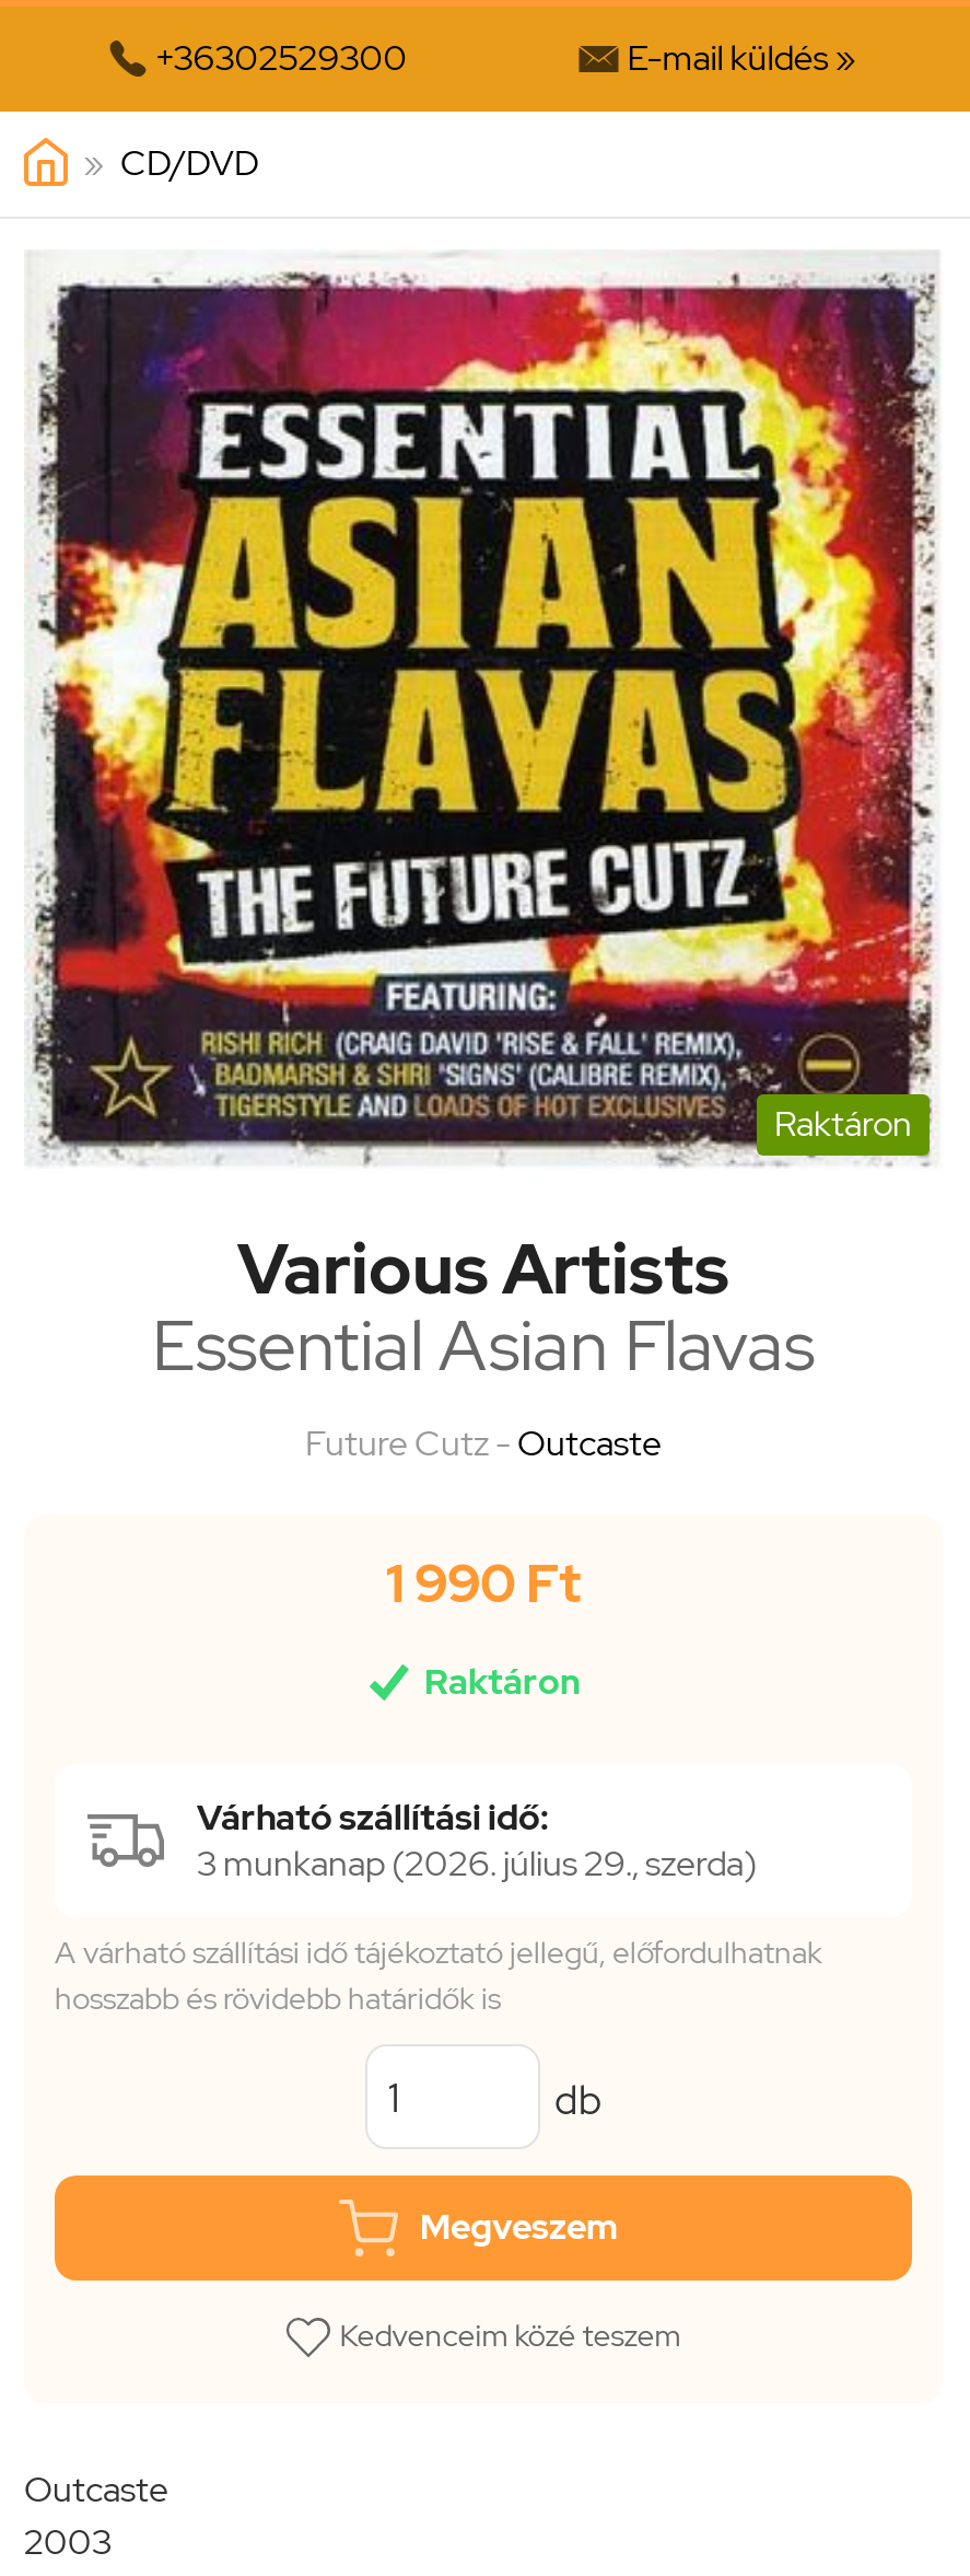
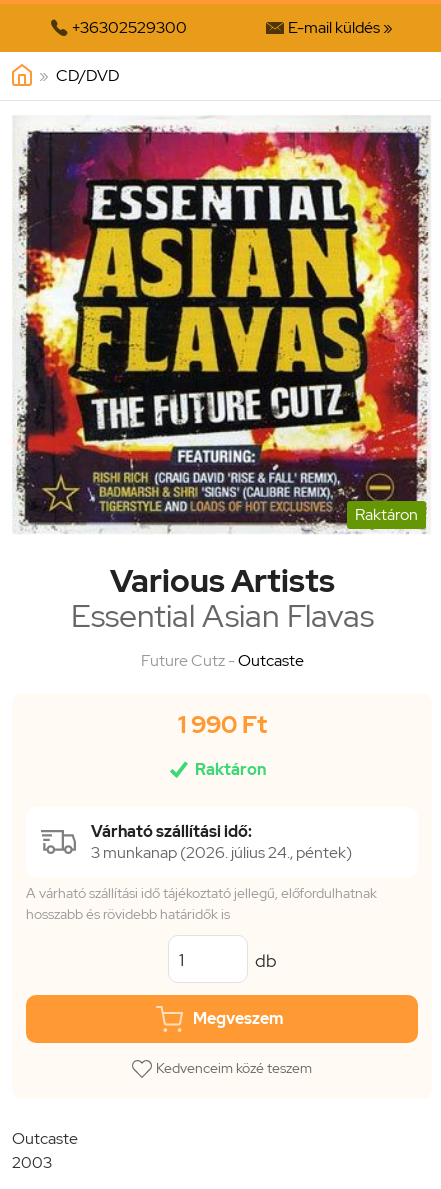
- 3 munkanap (2026. július 29., szerda)
+ 3 munkanap (2026. július 24., péntek)
